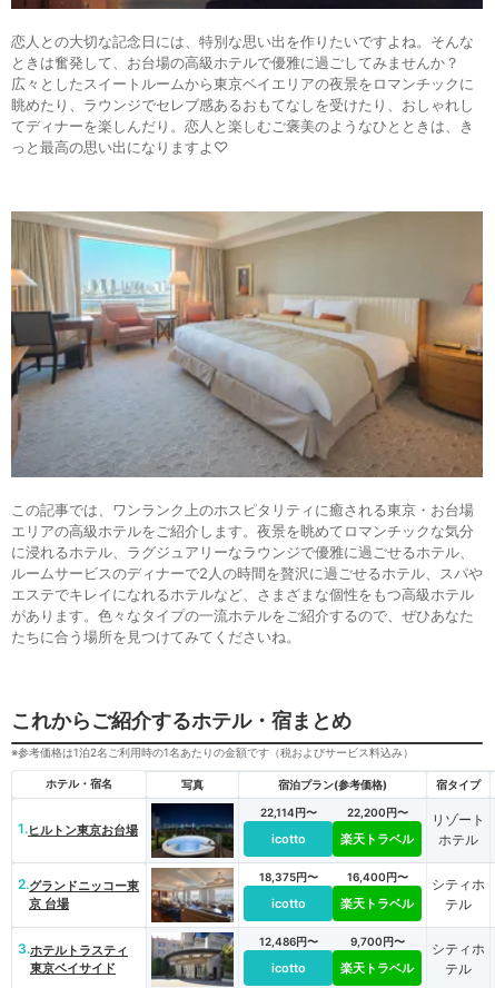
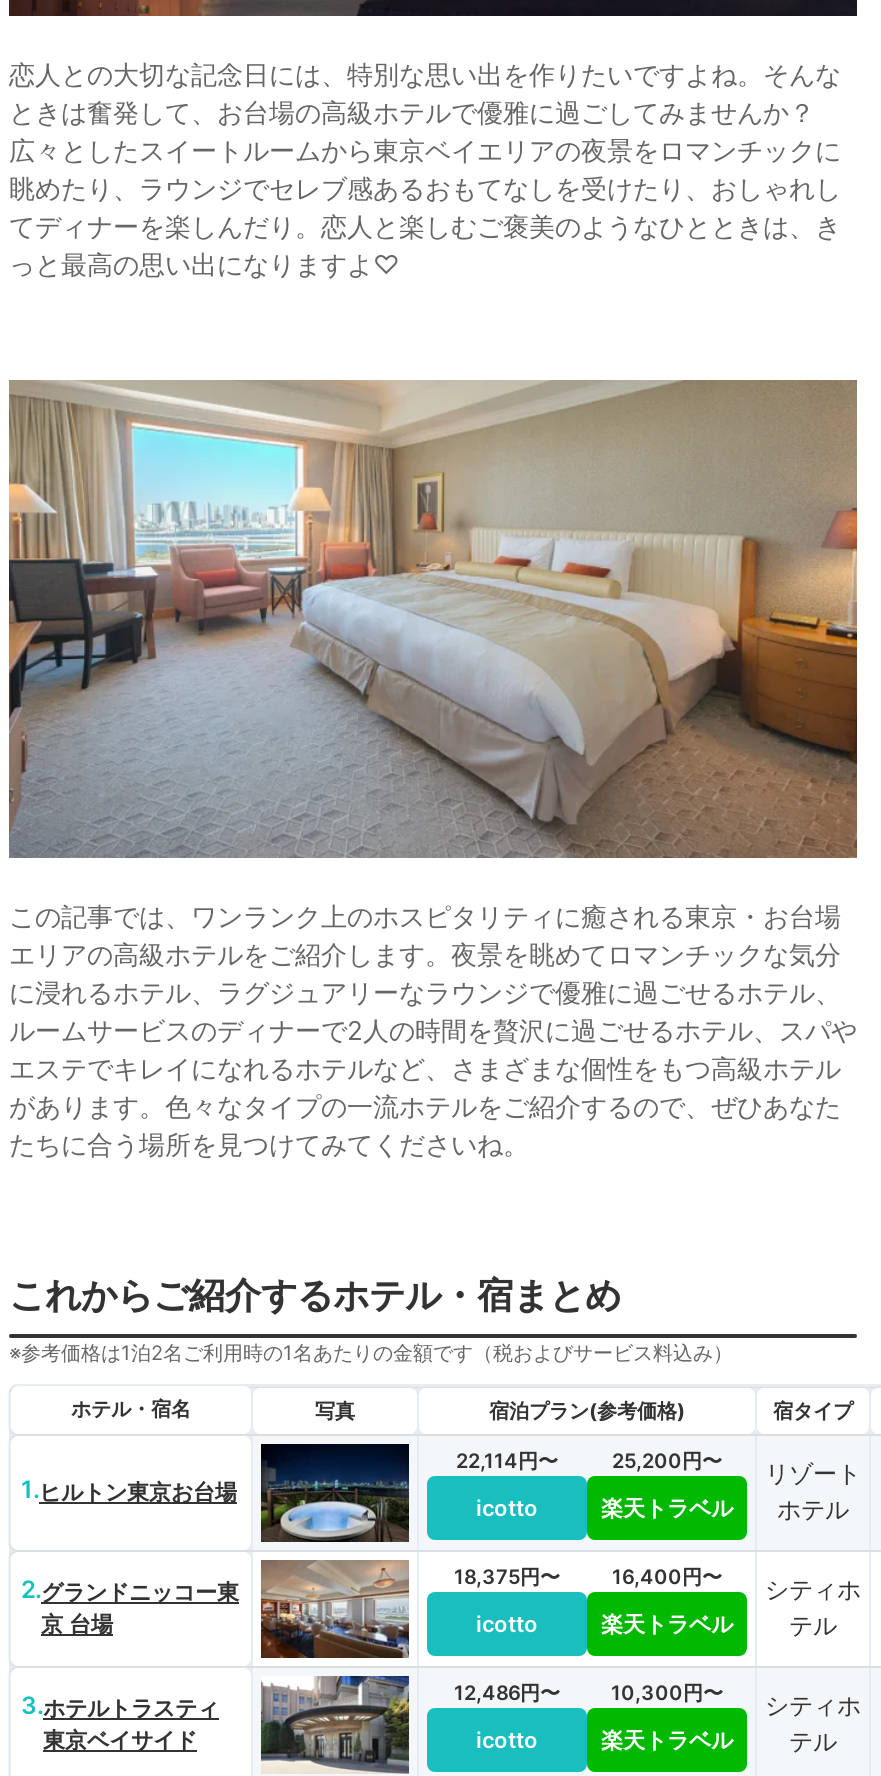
- 22,200円〜 リゾート
+ 25,200円〜 リゾート

- 9,700円〜
+ 10,300円〜
